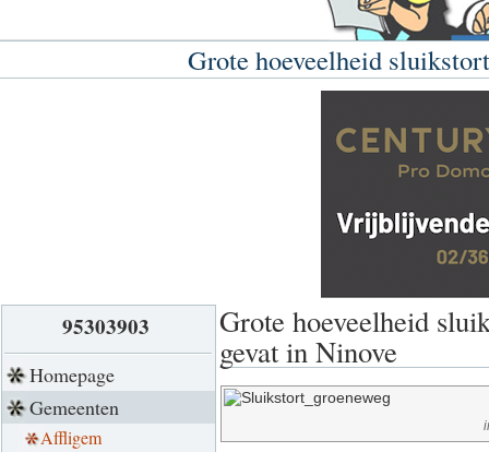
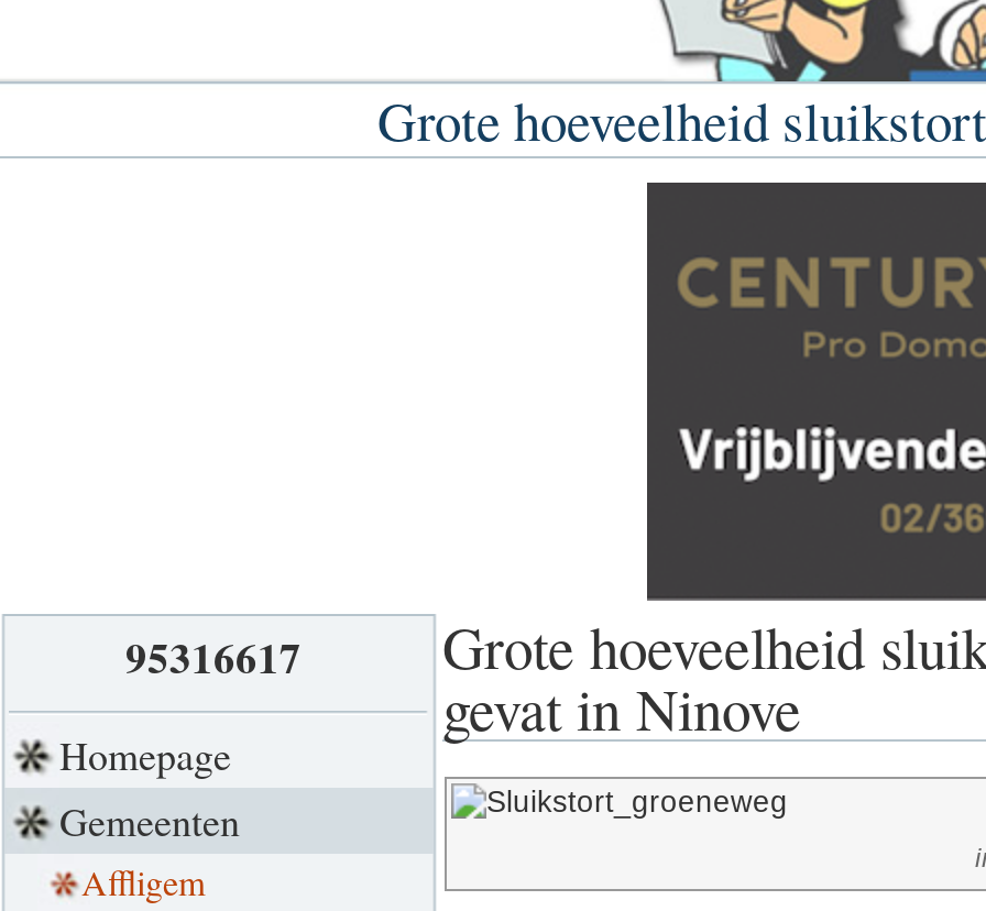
- 95303903
+ 95316617
